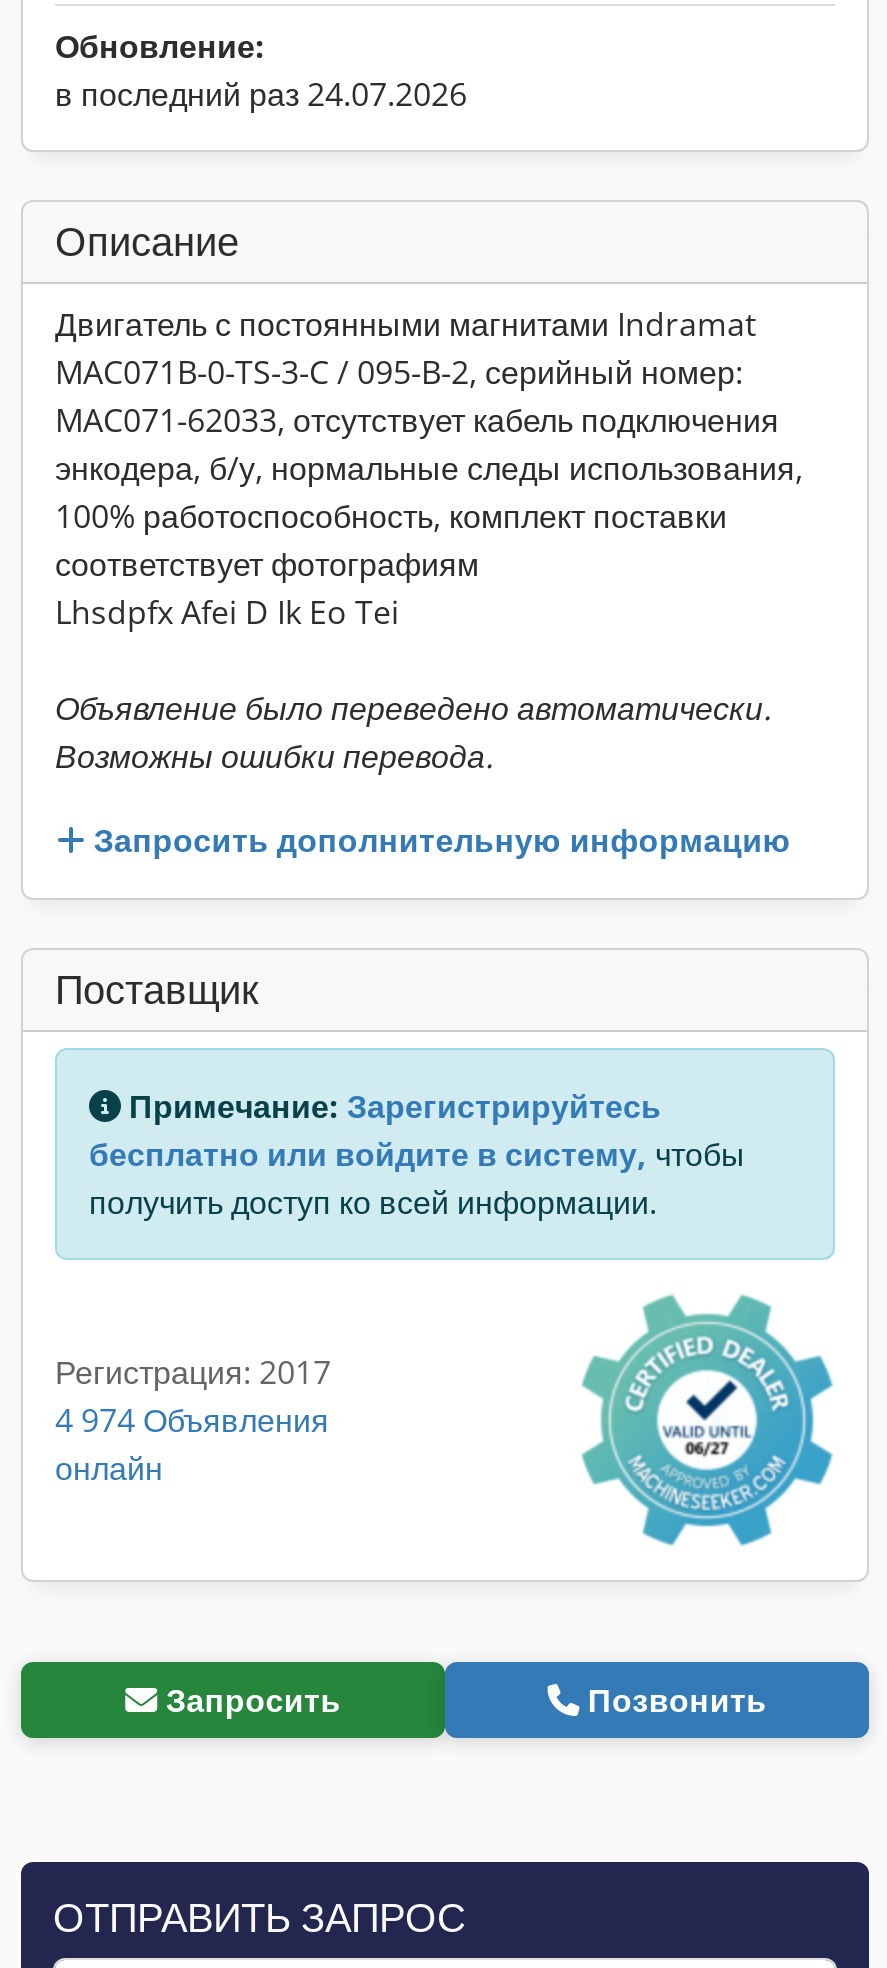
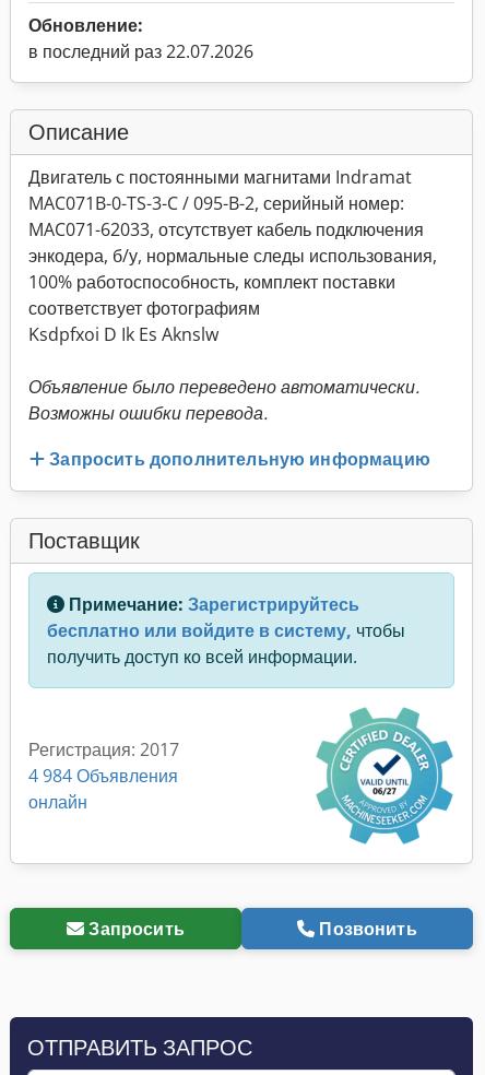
- в последний раз 24.07.2026
+ в последний раз 22.07.2026

- Lhsdpfx Afei D Ik Eo Tei
+ Ksdpfxoi D Ik Es Aknslw

- 4 974 Объявления
+ 4 984 Объявления
